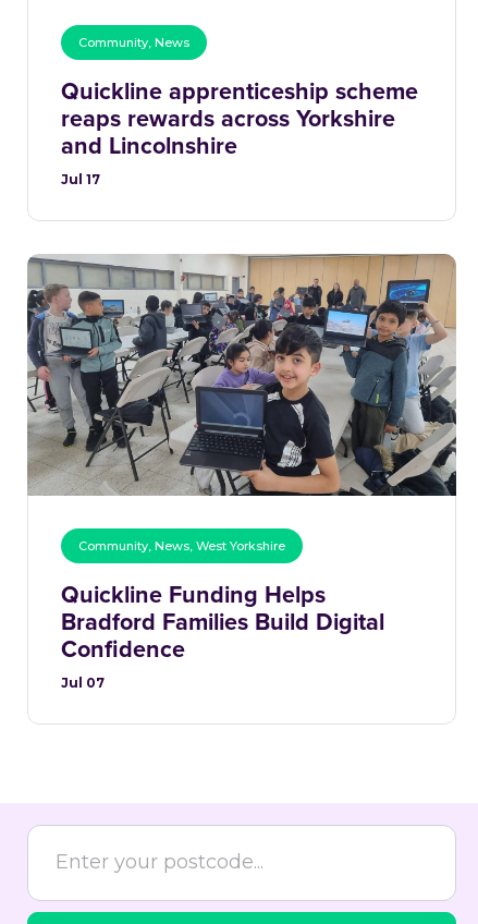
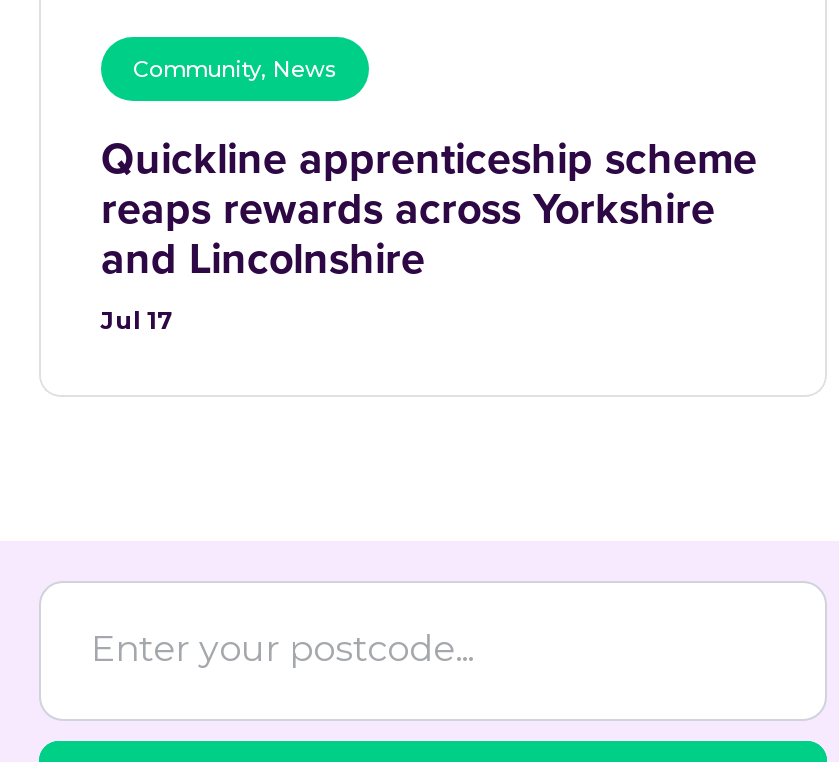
- [image]
- Community, News, West Yorkshire
- Quickline Funding Helps
- Bradford Families Build Digital
- Confidence
- Jul 07
